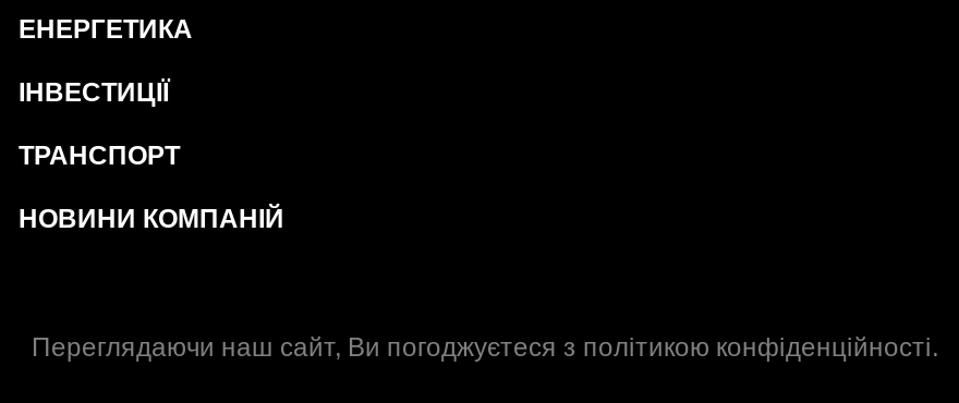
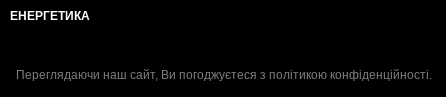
- ІНВЕСТИЦІЇ
- ТРАНСПОРТ
- НОВИНИ КОМПАНІЙ
